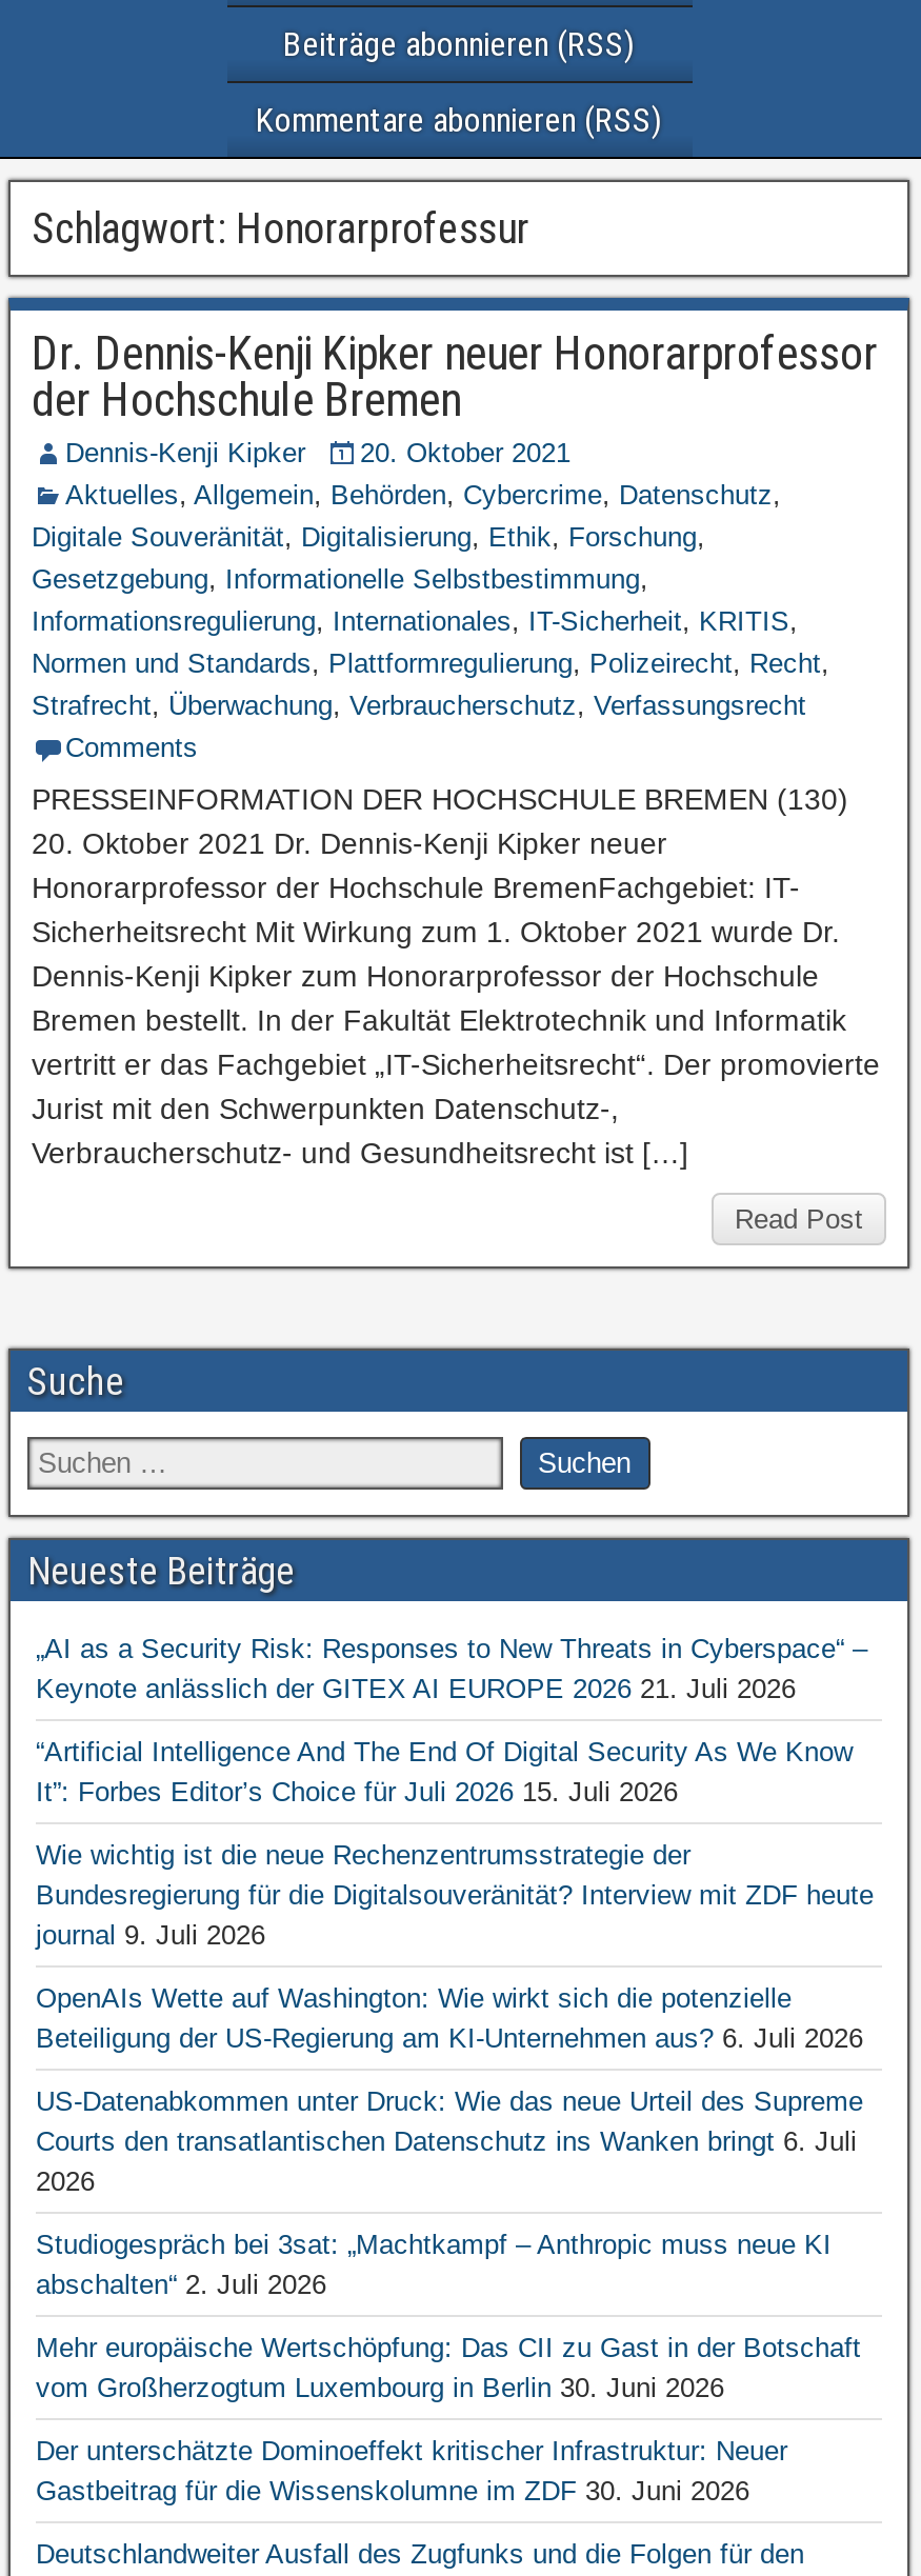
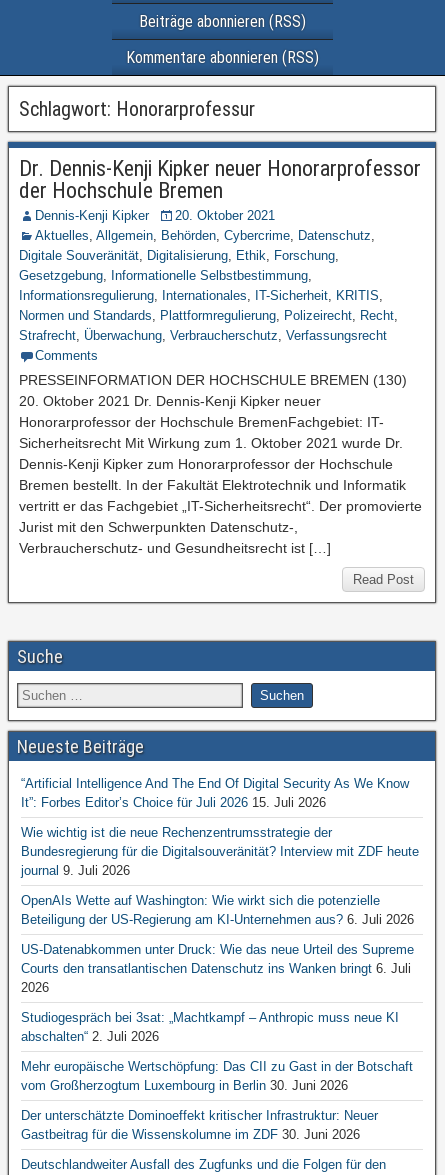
- „AI as a Security Risk: Responses to New Threats in Cyberspace“ –
- Keynote anlässlich der GITEX AI EUROPE 2026 21. Juli 2026
